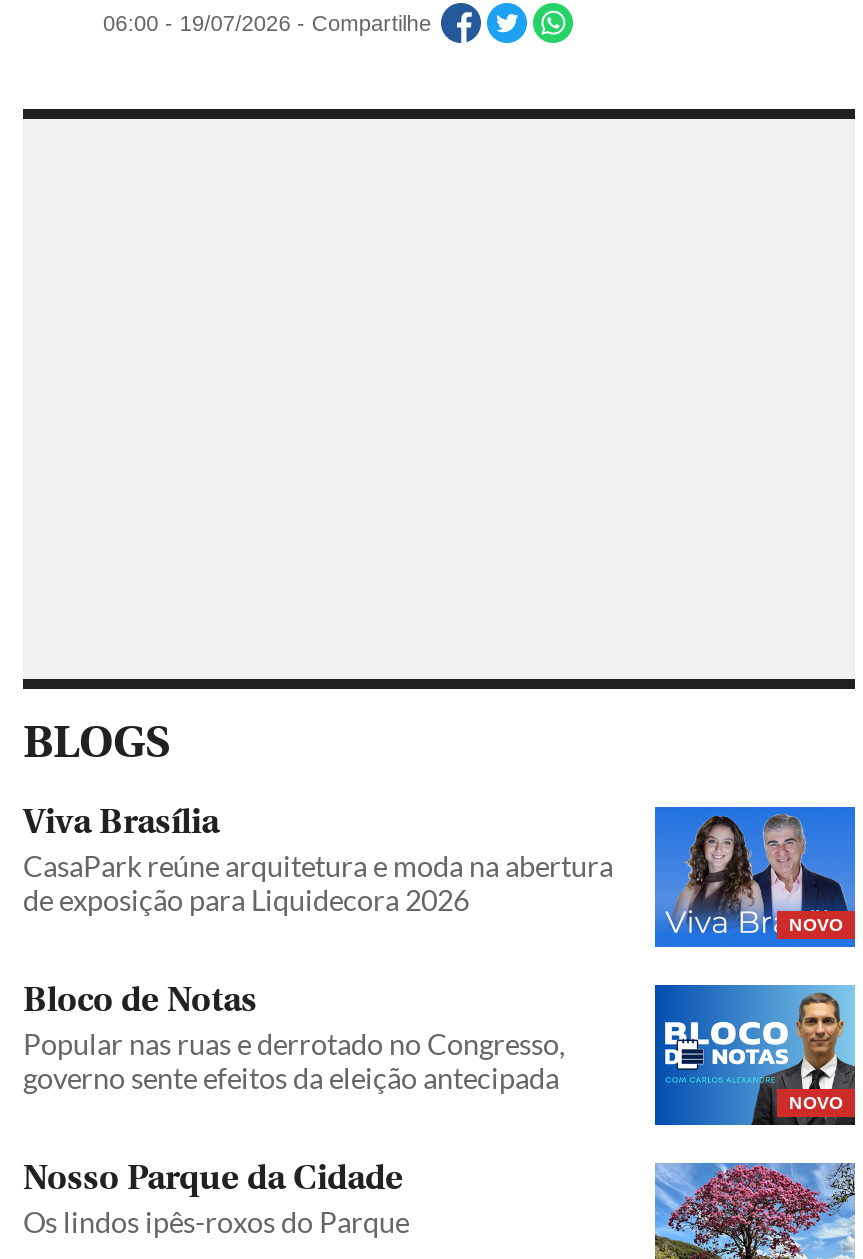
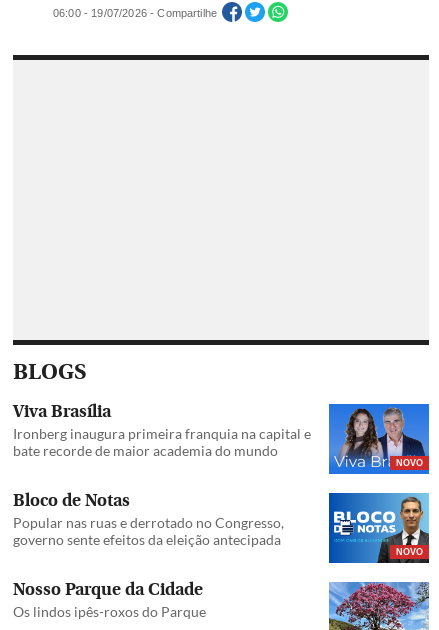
- CasaPark reúne arquitetura e moda na abertura
- de exposição para Liquidecora 2026
+ Ironberg inaugura primeira franquia na capital e
+ bate recorde de maior academia do mundo
